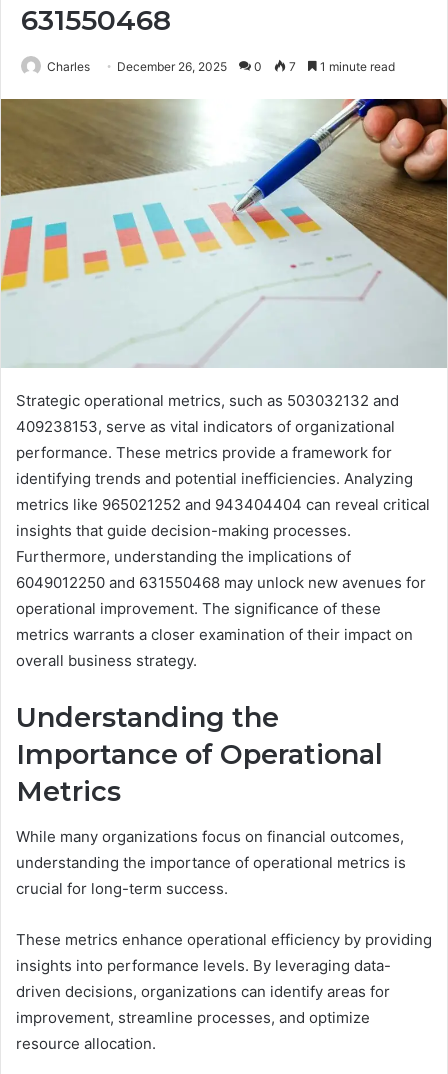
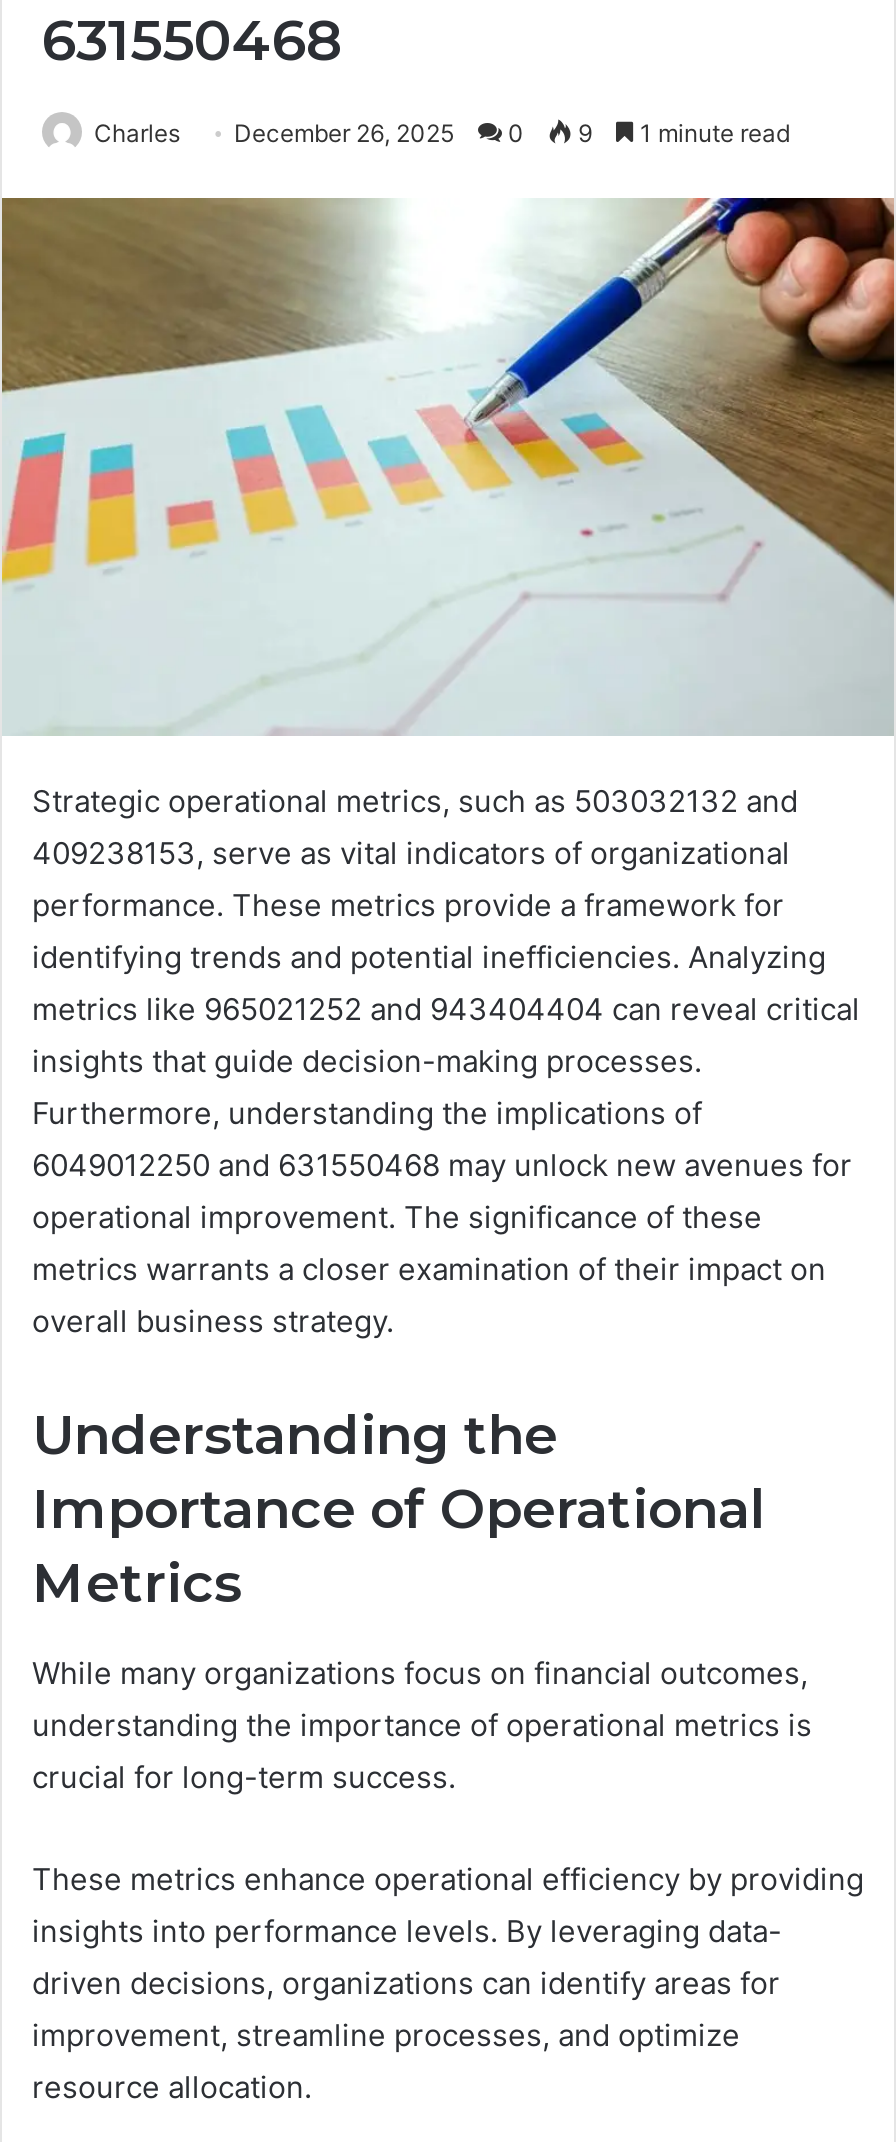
- Charles December 26, 2025 0 7 1 minute read
+ Charles December 26, 2025 0 9 1 minute read
